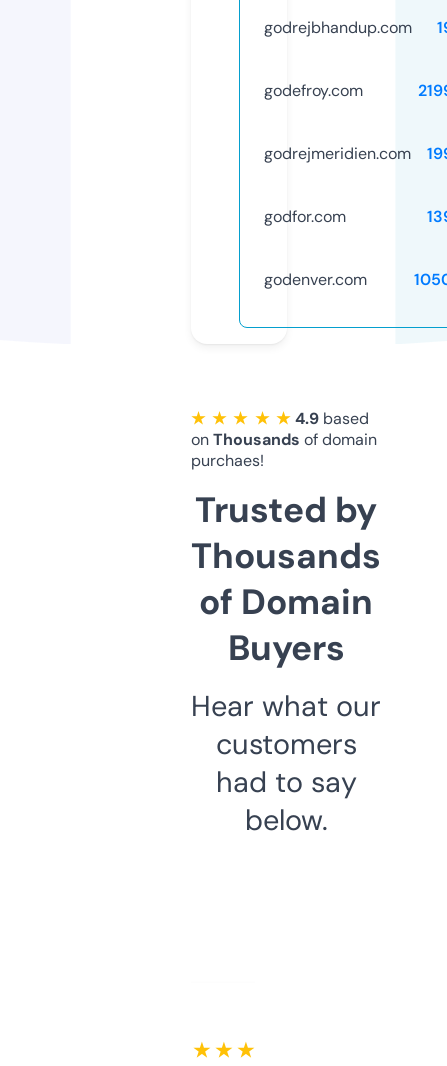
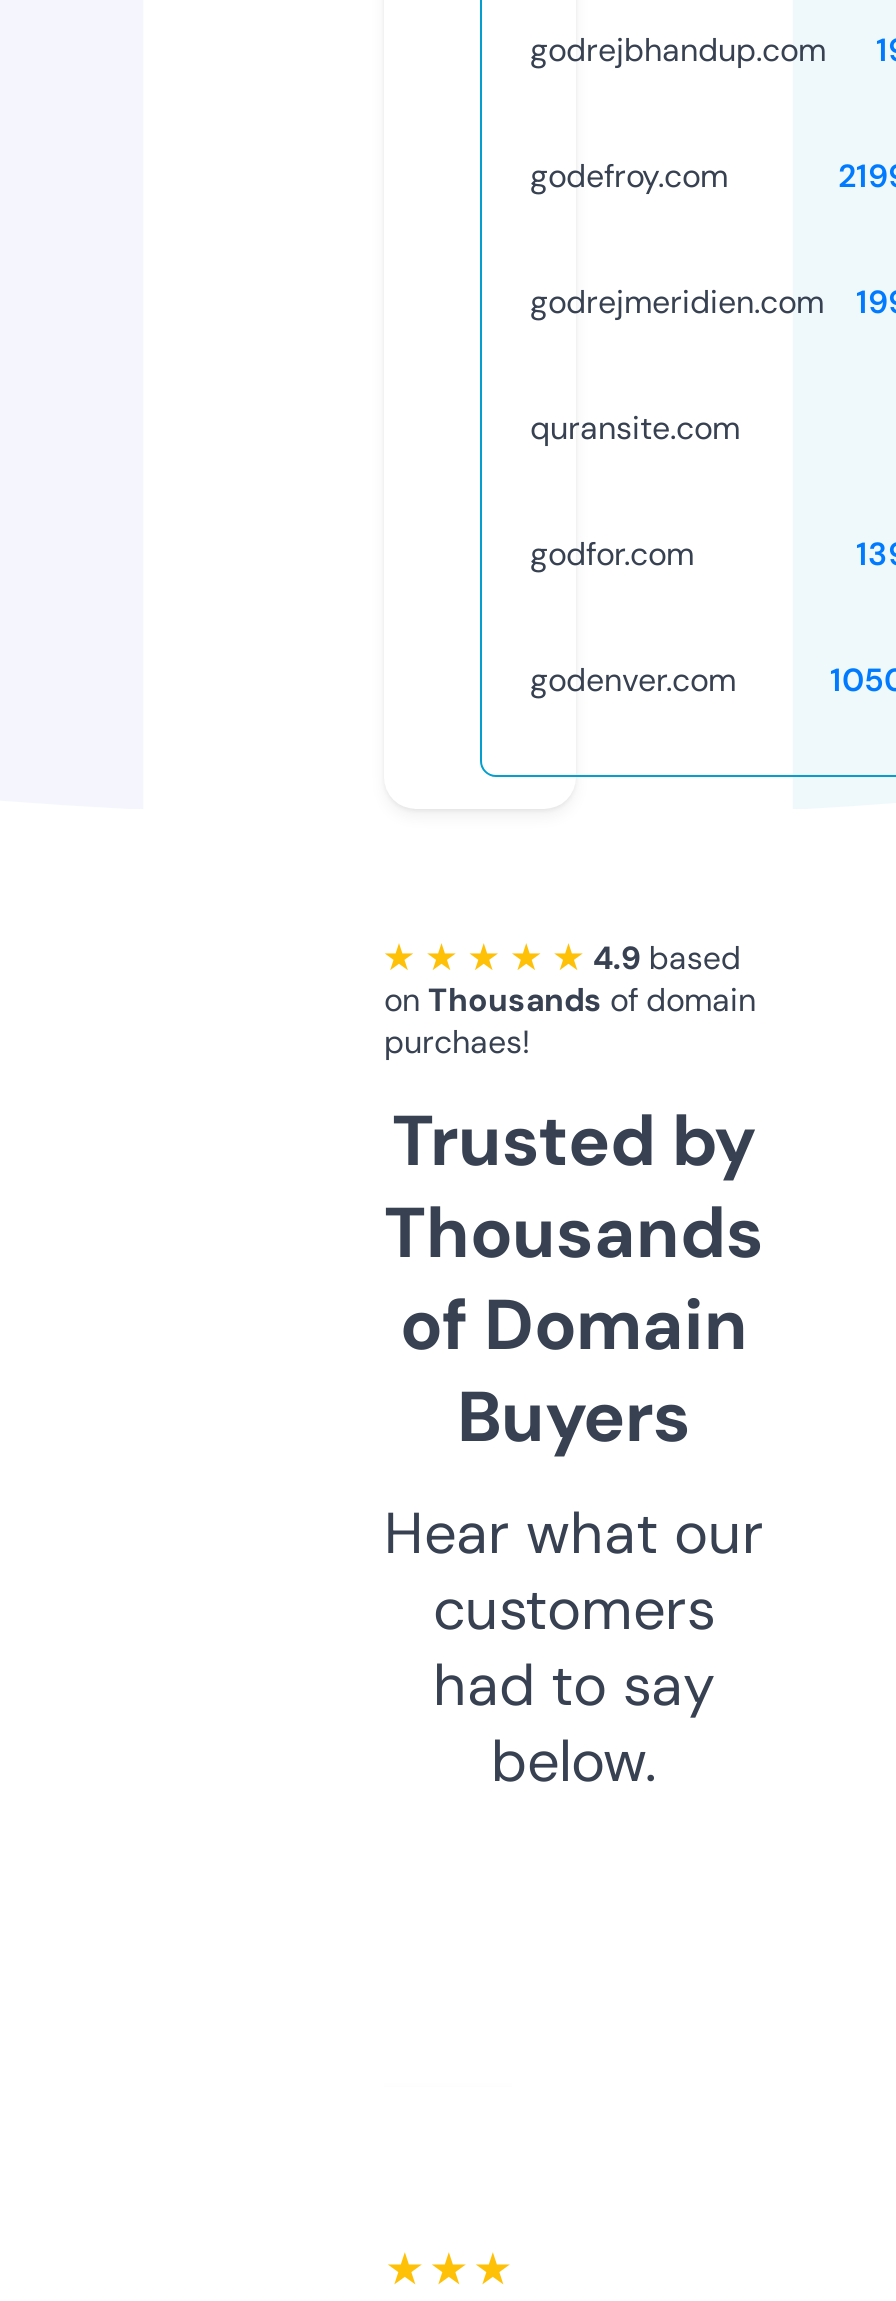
+ quransite.com
